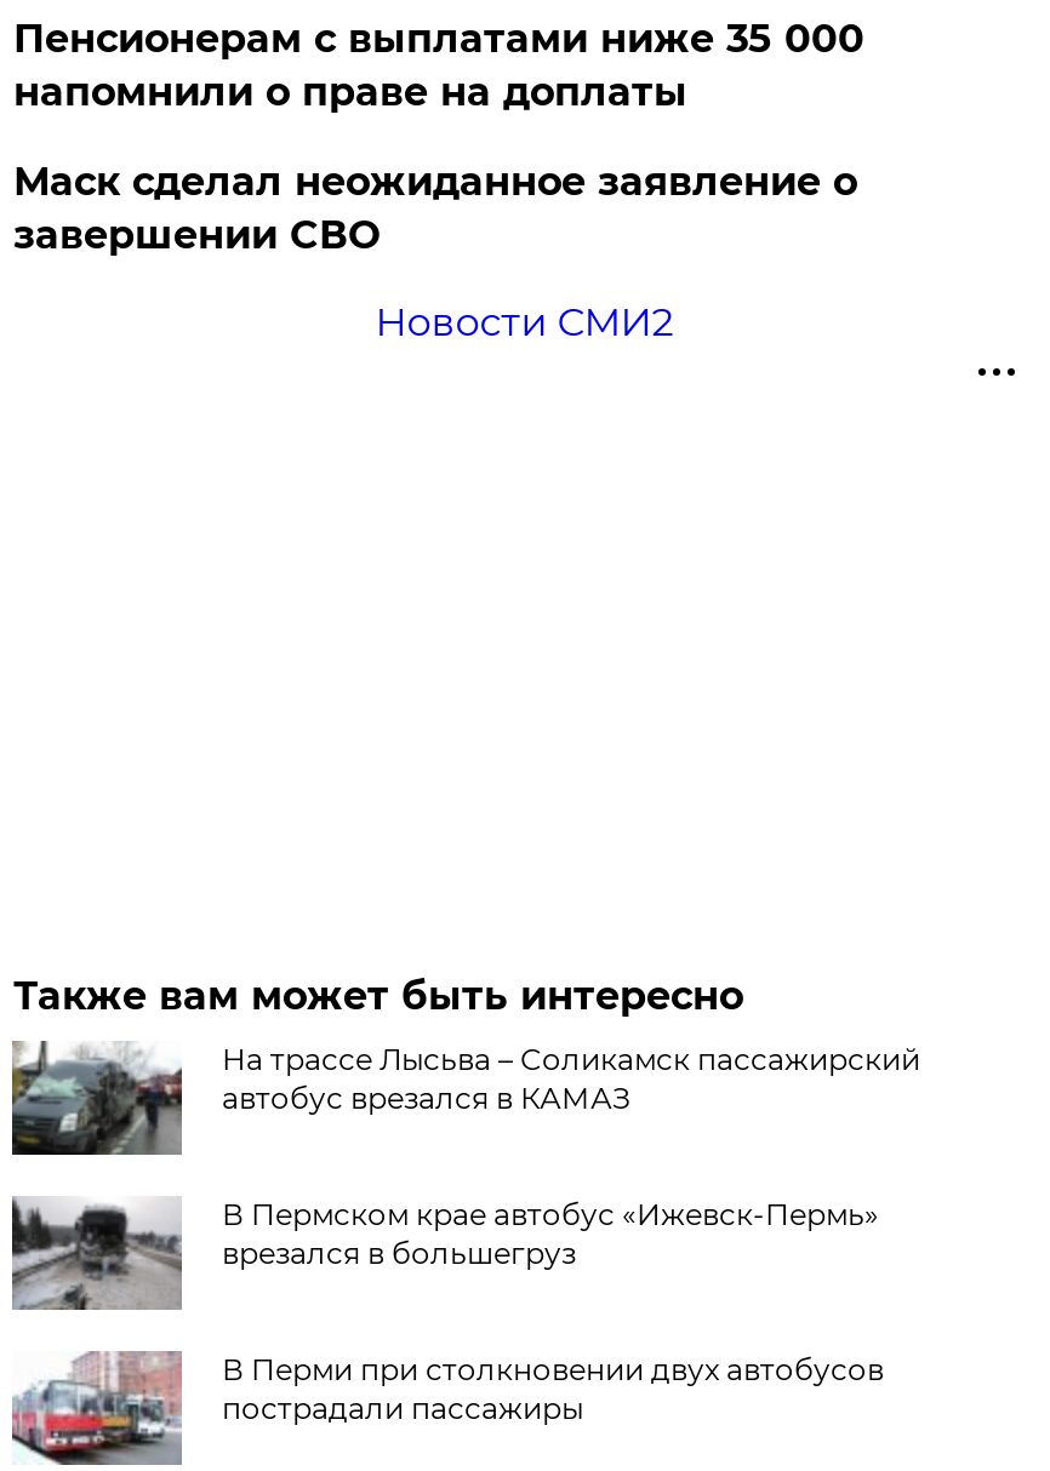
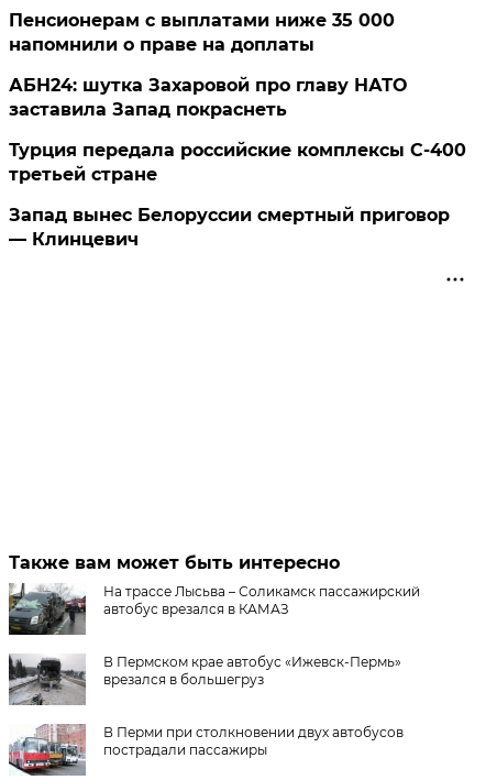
- Маск сделал неожиданное заявление о
- завершении СВО
- Новости СМИ2
+ АБН24: шутка Захаровой про главу НАТО
+ заставила Запад покраснеть
+ Турция передала российские комплексы С-400
+ третьей стране
+ Запад вынес Белоруссии смертный приговор
+ — Клинцевич
